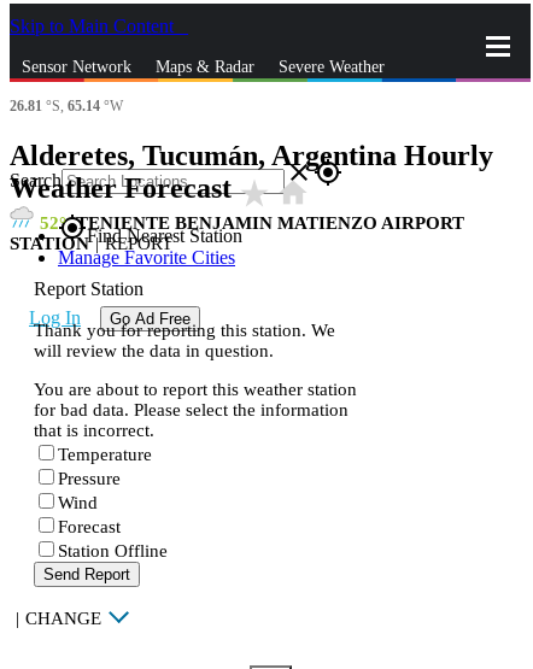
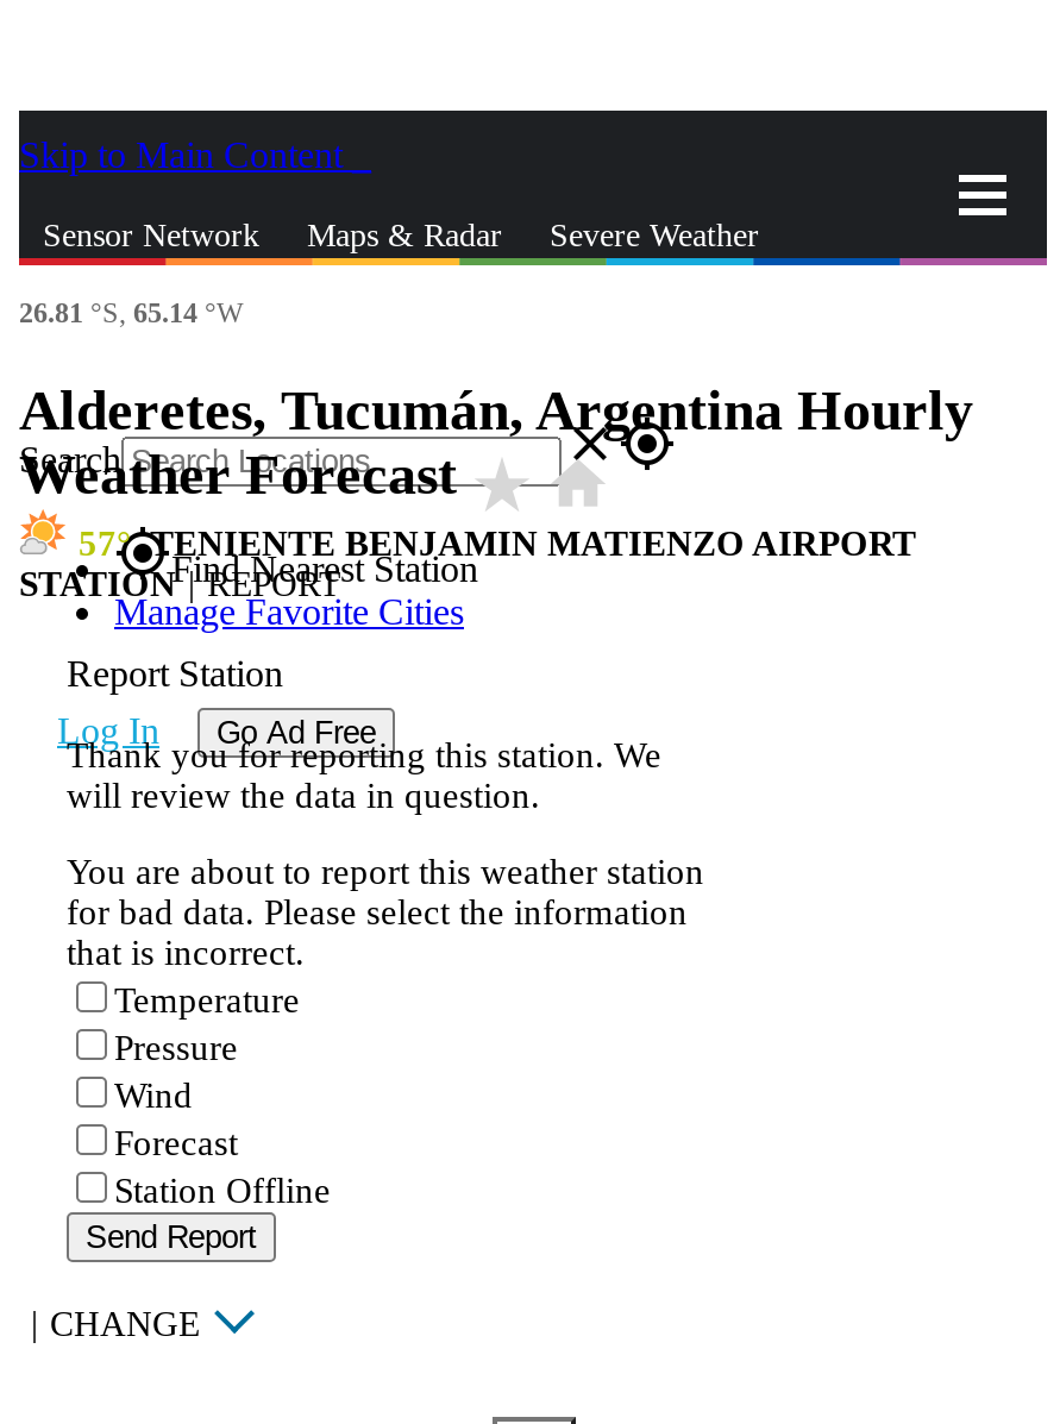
- 52
+ 57
